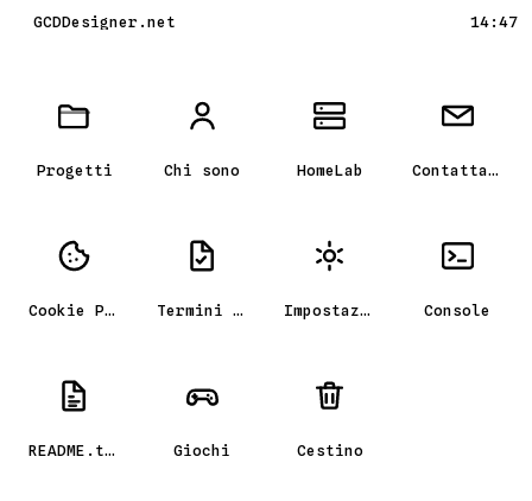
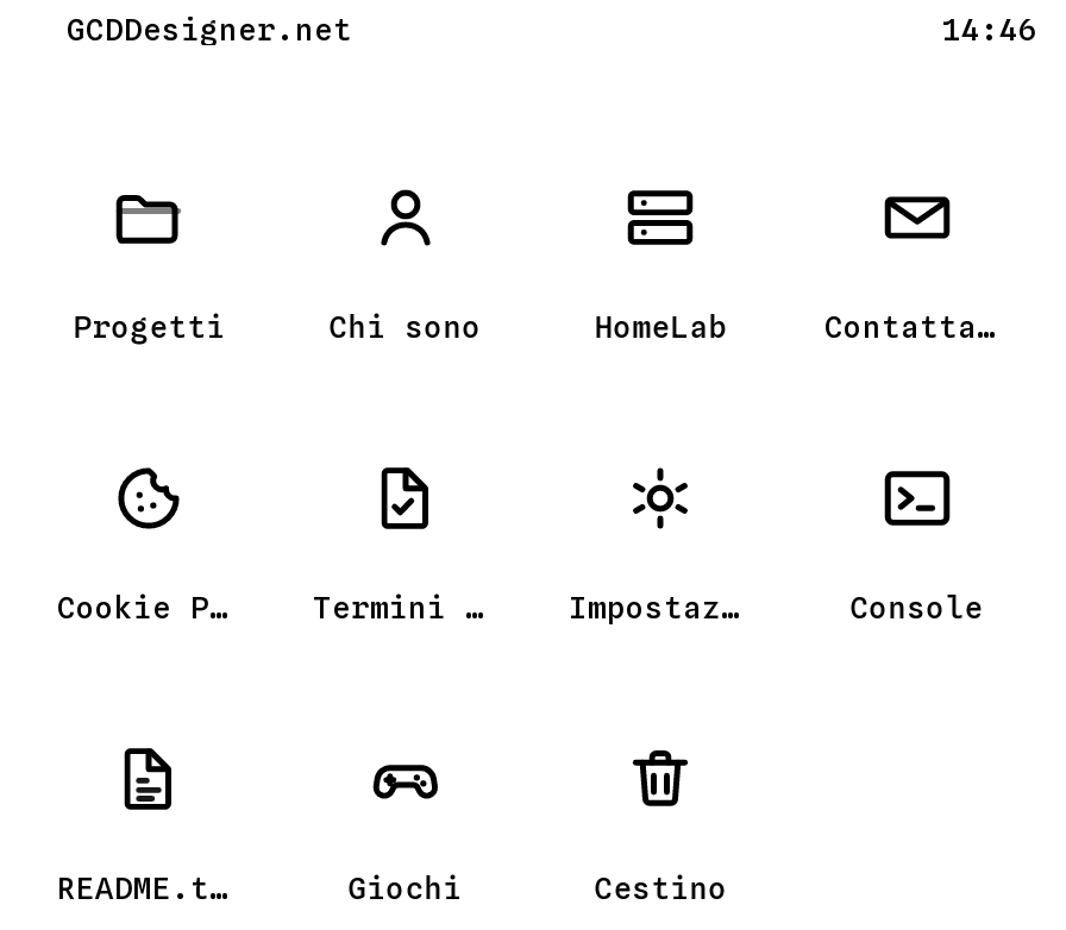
- 14:47
+ 14:46
